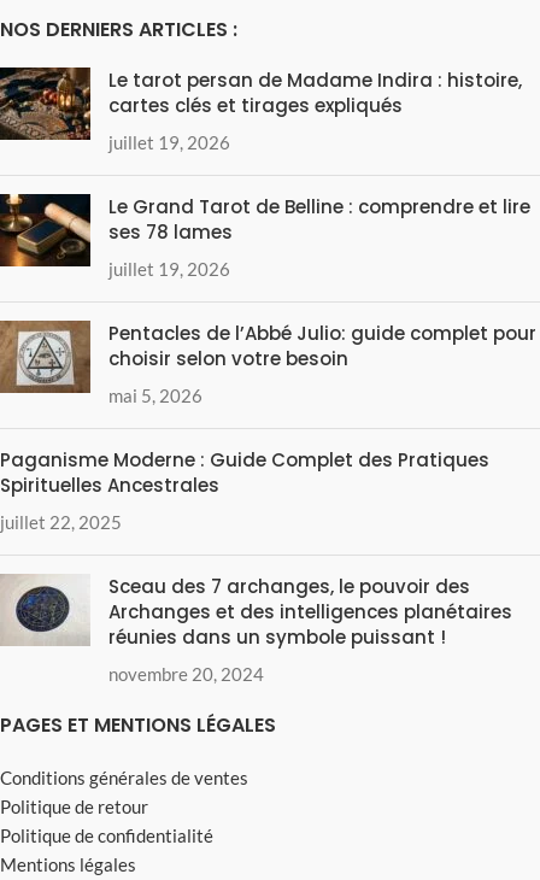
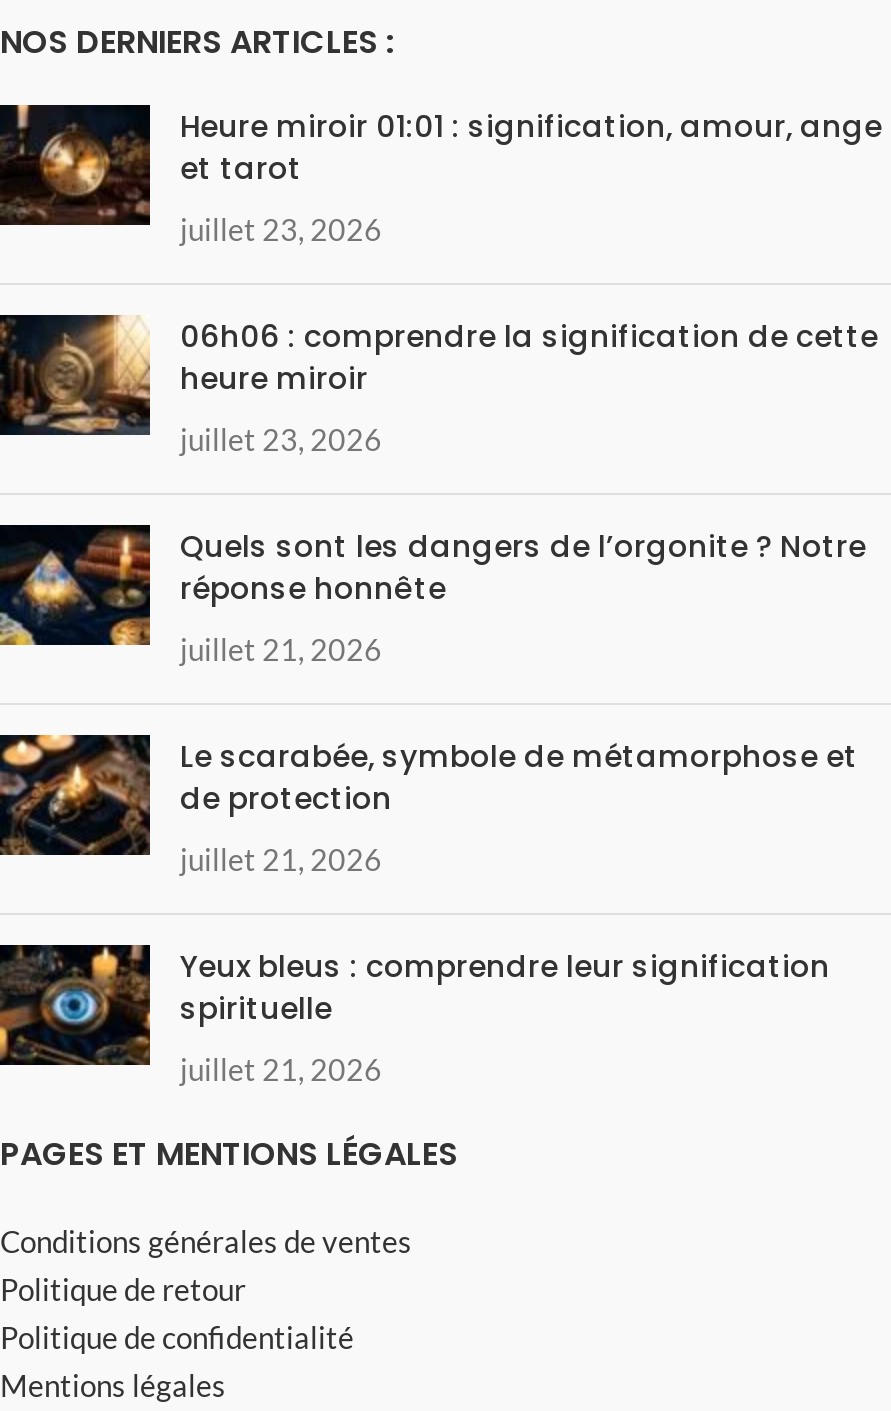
- [image]
- Le tarot persan de Madame Indira : histoire,
- cartes clés et tirages expliqués
+ [image]
+ Heure miroir 01:01 : signification, amour, ange
+ et tarot

- juillet 19, 2026
+ juillet 23, 2026

- [image]
- Le Grand Tarot de Belline : comprendre et lire
- ses 78 lames
+ [image]
+ 06h06 : comprendre la signification de cette
+ heure miroir

- juillet 19, 2026
+ juillet 23, 2026

- [image]
- Pentacles de l’Abbé Julio: guide complet pour
- choisir selon votre besoin
+ [image]
+ Quels sont les dangers de l’orgonite ? Notre
+ réponse honnête

- mai 5, 2026
+ juillet 21, 2026

- Paganisme Moderne : Guide Complet des Pratiques
- Spirituelles Ancestrales
+ Le scarabée, symbole de métamorphose et
+ de protection

- juillet 22, 2025
+ juillet 21, 2026

- [image]
- Sceau des 7 archanges, le pouvoir des
- Archanges et des intelligences planétaires
- réunies dans un symbole puissant !
+ [image]
+ Yeux bleus : comprendre leur signification
+ spirituelle

- novembre 20, 2024
+ juillet 21, 2026
